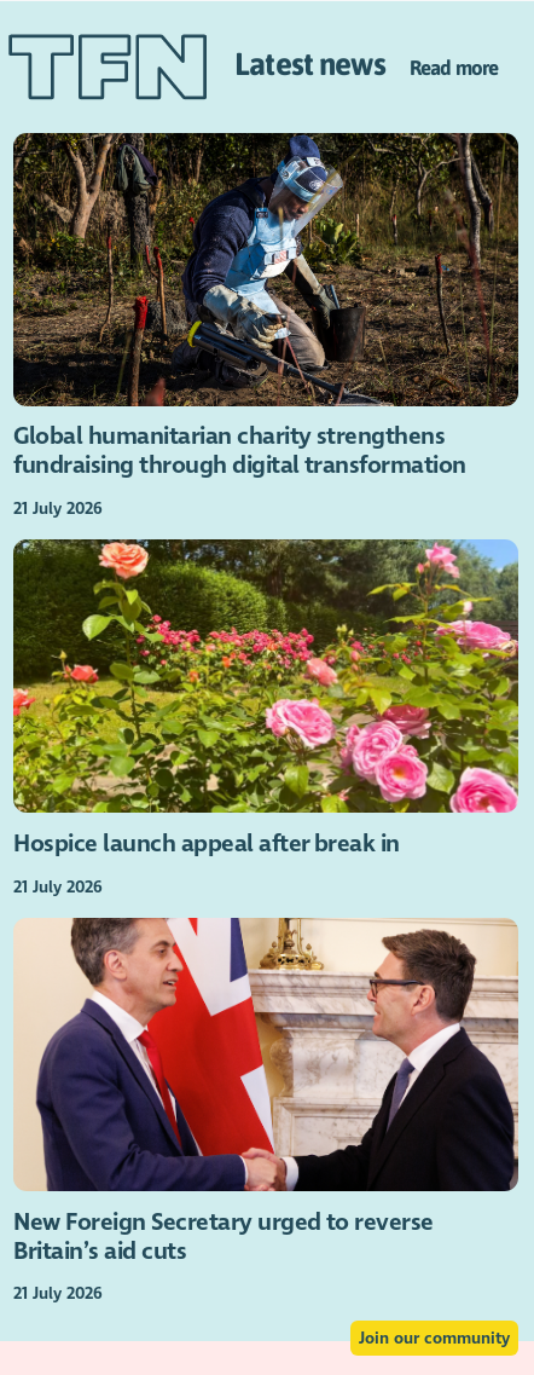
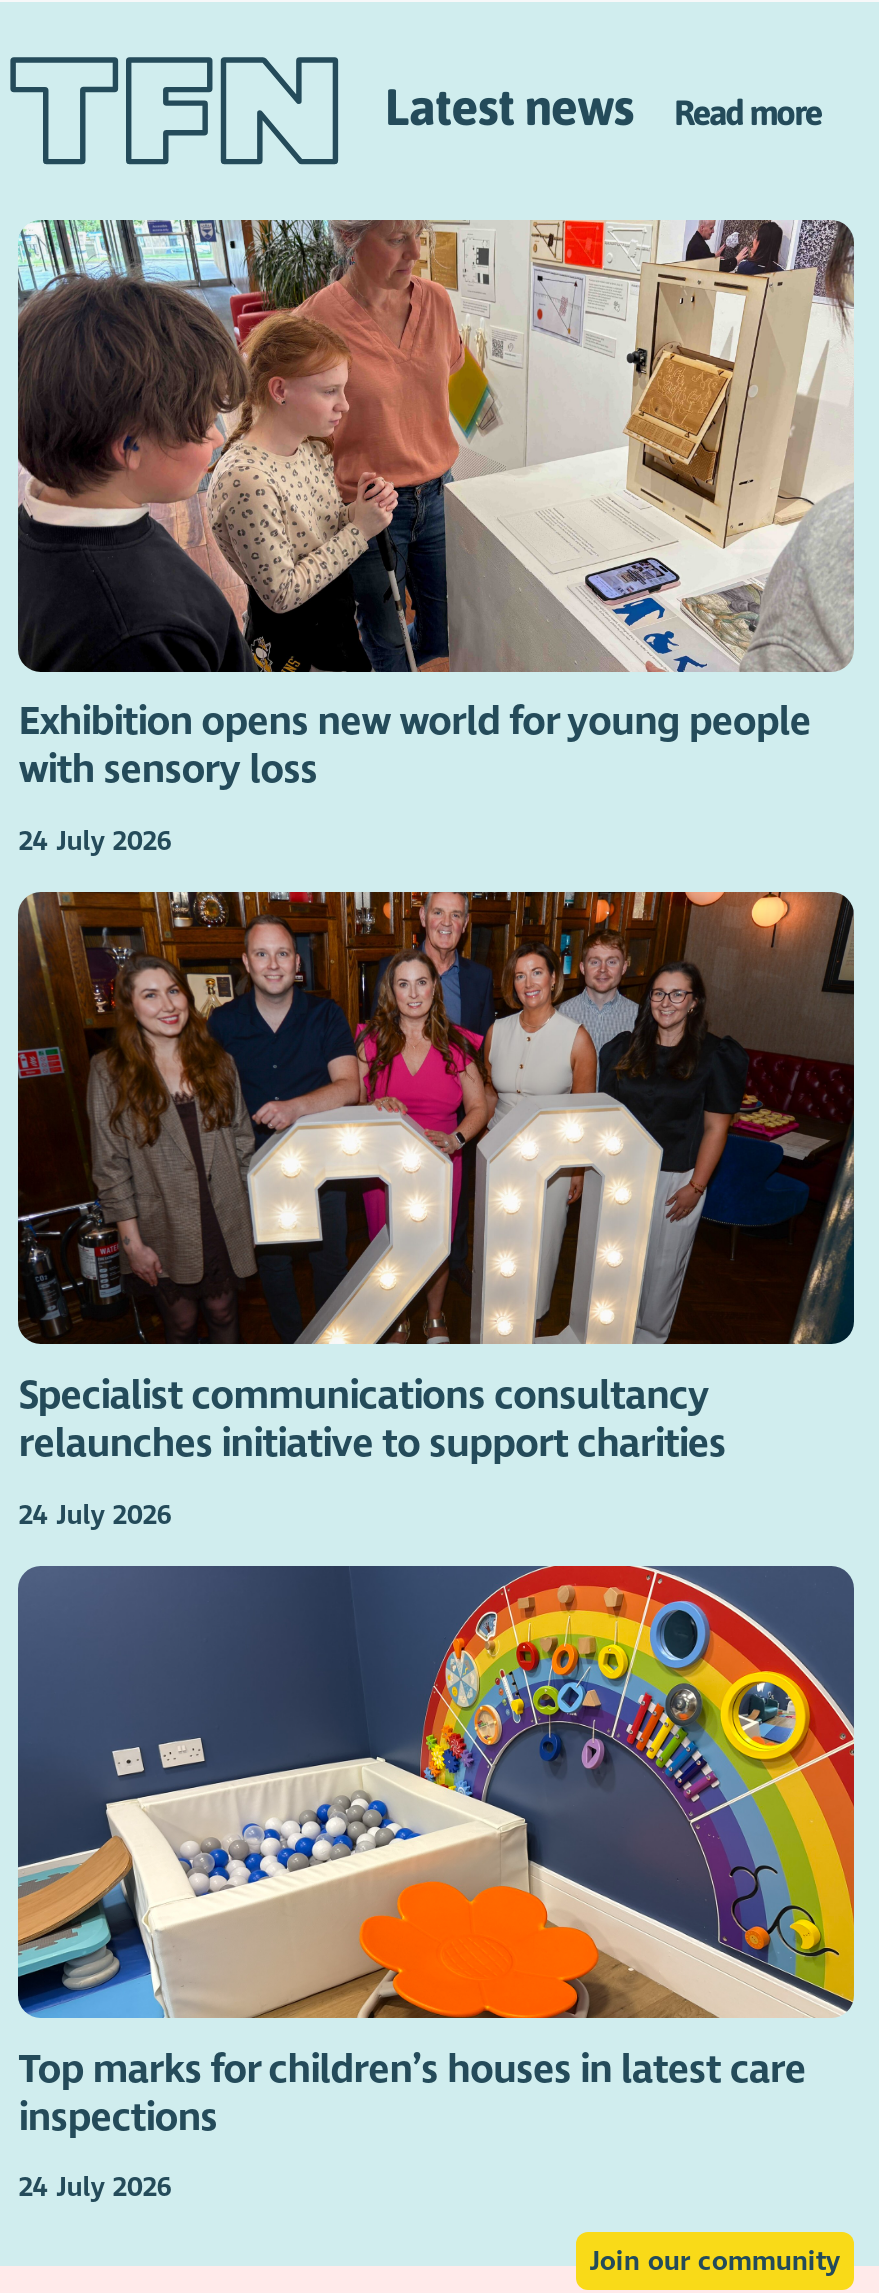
- [image]
- Global humanitarian charity strengthens
- fundraising through digital transformation
+ [image]
+ Exhibition opens new world for young people
+ with sensory loss

- 21 July 2026
+ 24 July 2026

- [image]
- Hospice launch appeal after break in
+ [image]
+ Specialist communications consultancy
+ relaunches initiative to support charities

- 21 July 2026
+ 24 July 2026

- [image]
- New Foreign Secretary urged to reverse
- Britain’s aid cuts
+ [image]
+ Top marks for children’s houses in latest care
+ inspections

- 21 July 2026
+ 24 July 2026
